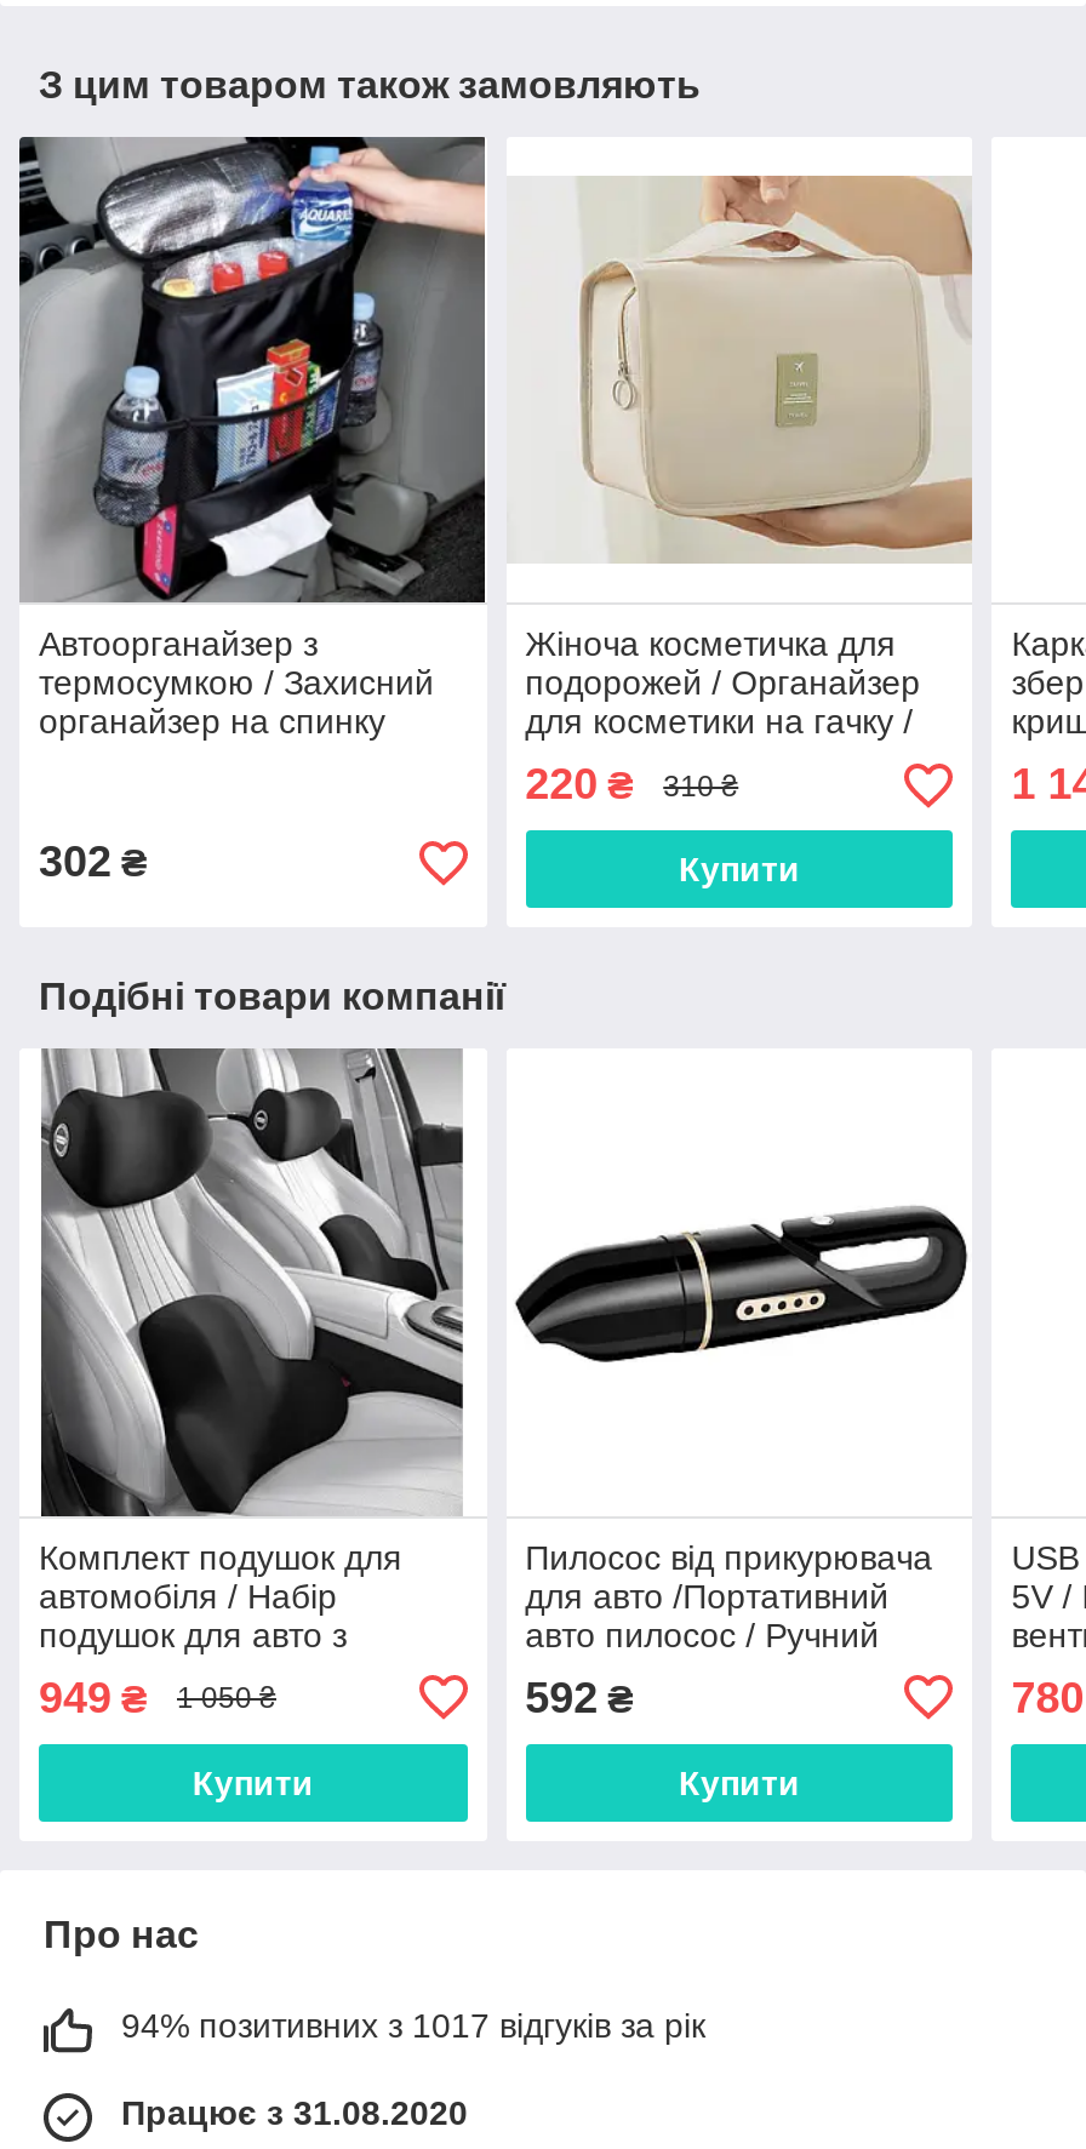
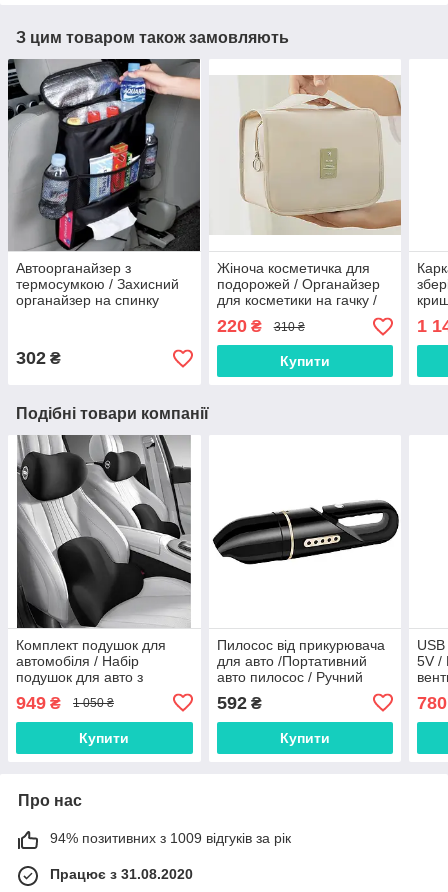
- 94% позитивних з 1017 відгуків за рік
+ 94% позитивних з 1009 відгуків за рік
